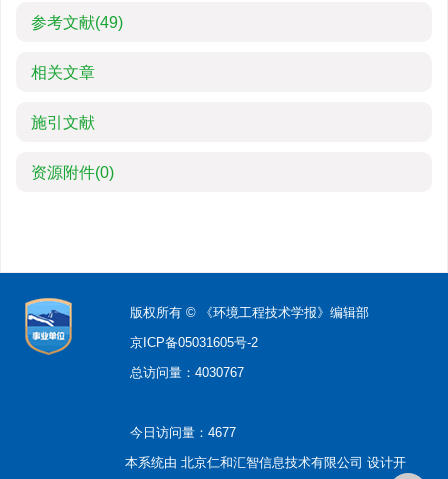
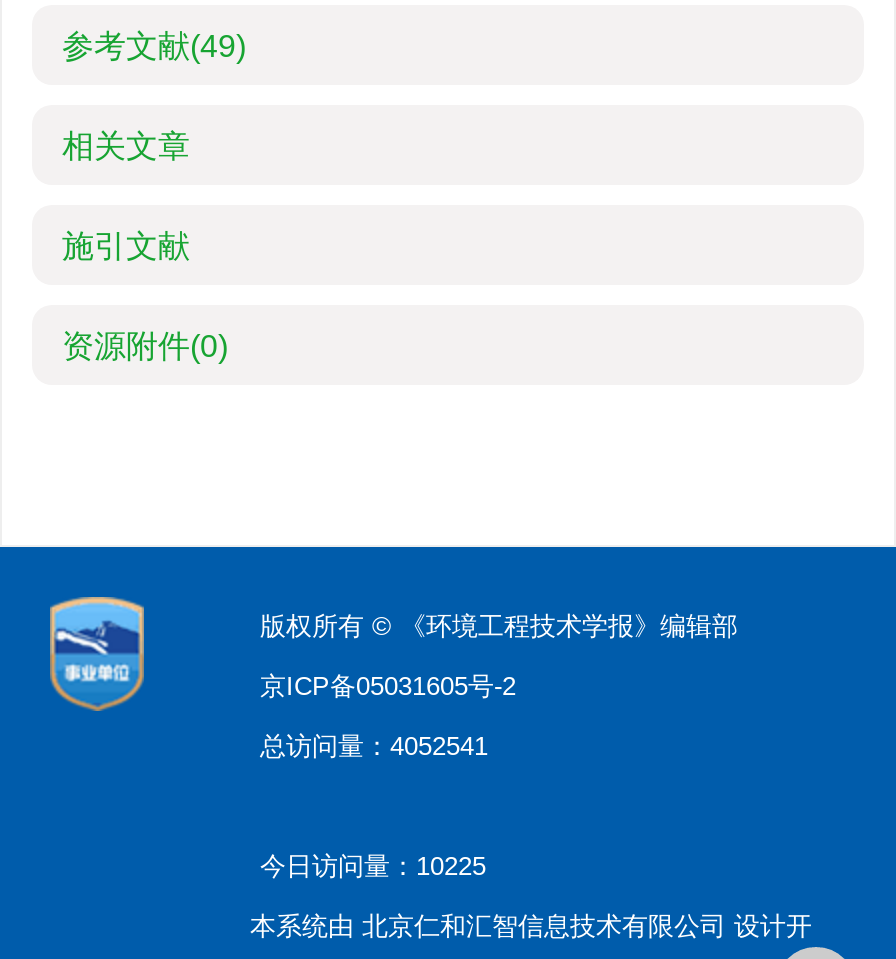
- 总访问量：4030767
+ 总访问量：4052541

- 今日访问量：4677
+ 今日访问量：10225
